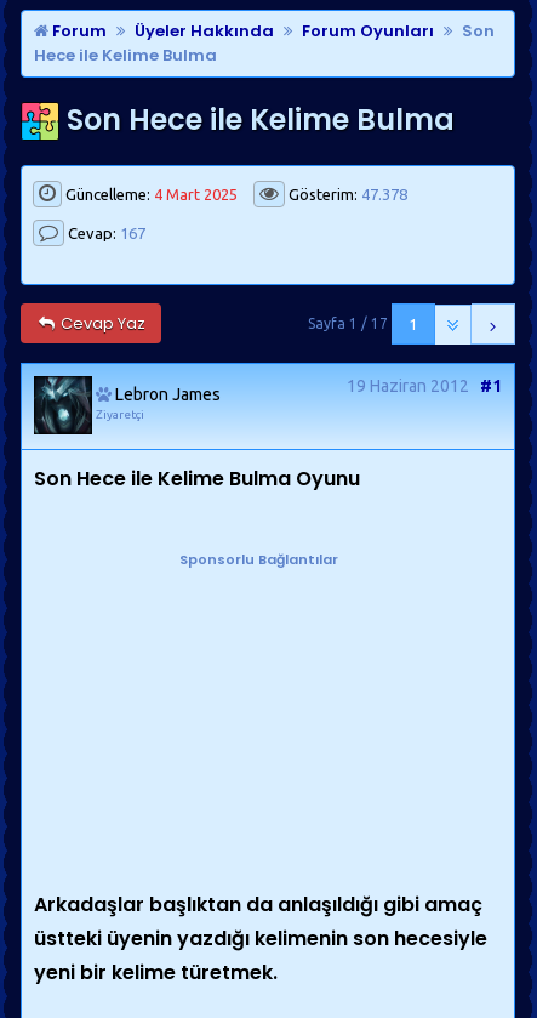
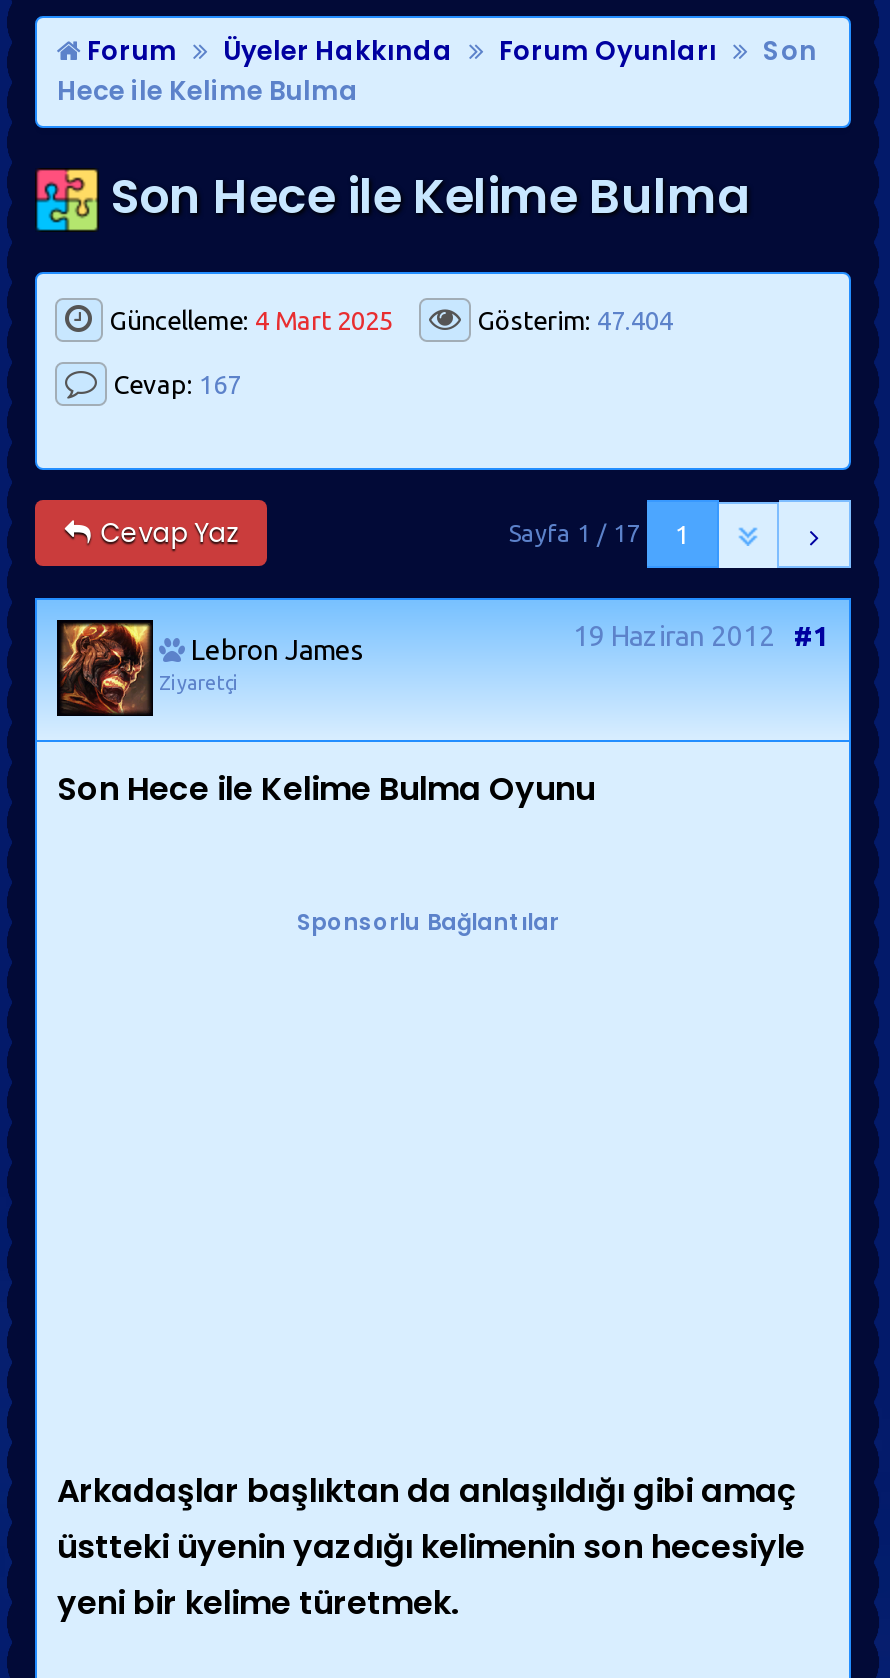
- Gösterim: 47.378
+ Gösterim: 47.404

- [image]
+ [image]
